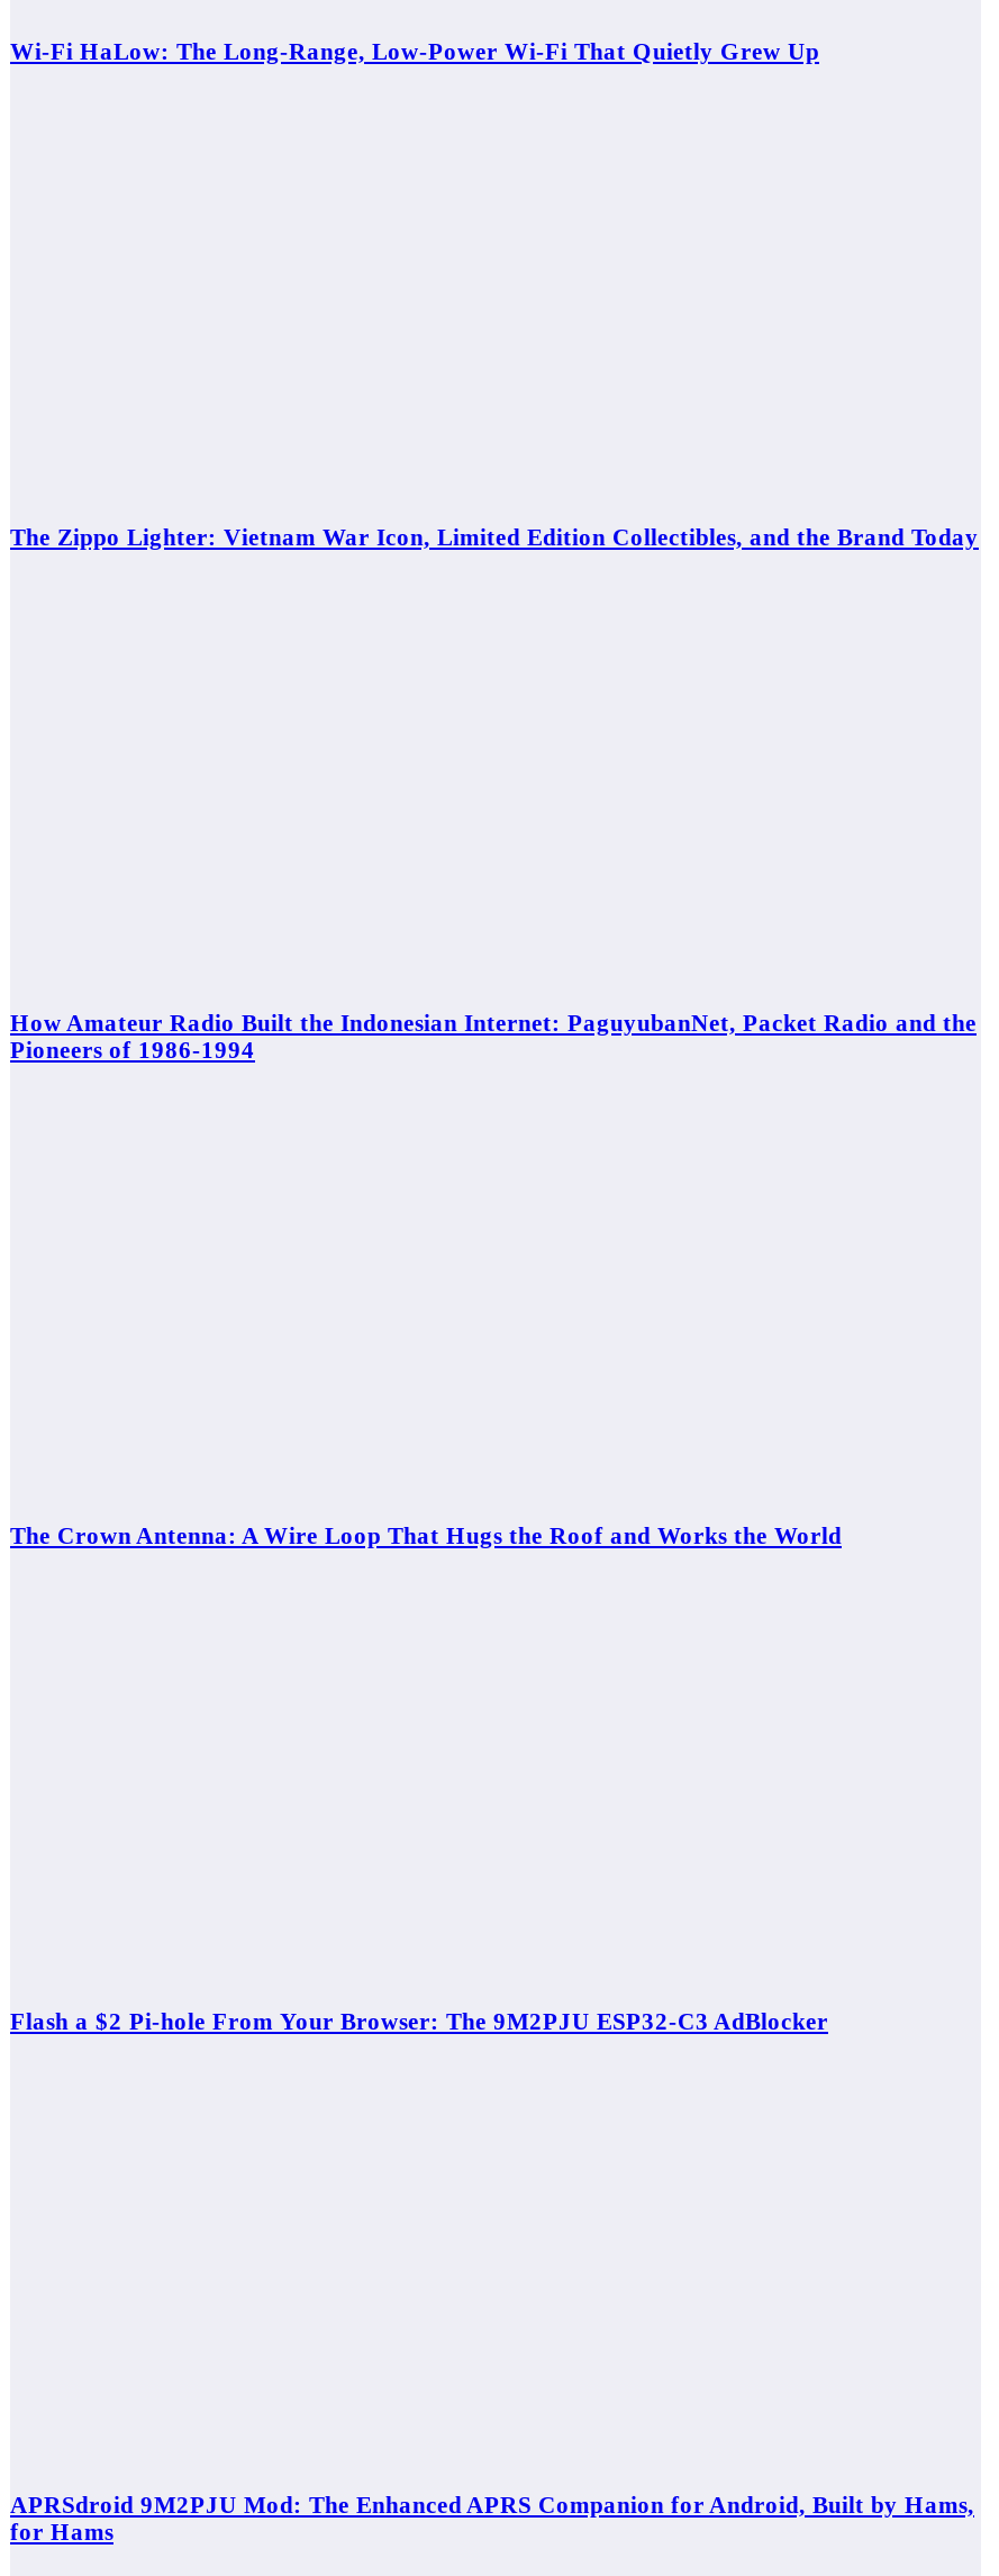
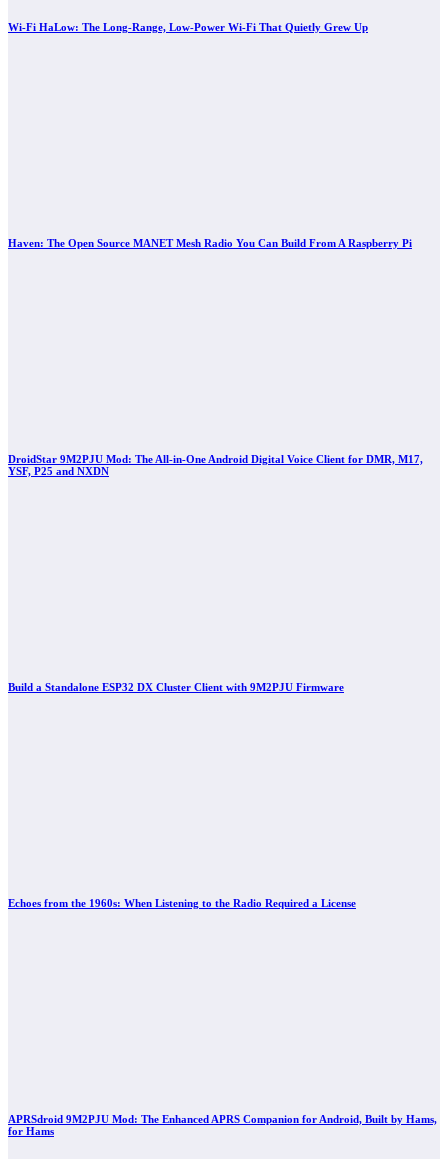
- The Zippo Lighter: Vietnam War Icon, Limited Edition Collectibles, and the Brand Today
+ Haven: The Open Source MANET Mesh Radio You Can Build From A Raspberry Pi

- How Amateur Radio Built the Indonesian Internet: PaguyubanNet, Packet Radio and the
- Pioneers of 1986-1994
+ DroidStar 9M2PJU Mod: The All-in-One Android Digital Voice Client for DMR, M17,
+ YSF, P25 and NXDN

- The Crown Antenna: A Wire Loop That Hugs the Roof and Works the World
+ Build a Standalone ESP32 DX Cluster Client with 9M2PJU Firmware

- Flash a $2 Pi-hole From Your Browser: The 9M2PJU ESP32-C3 AdBlocker
+ Echoes from the 1960s: When Listening to the Radio Required a License
